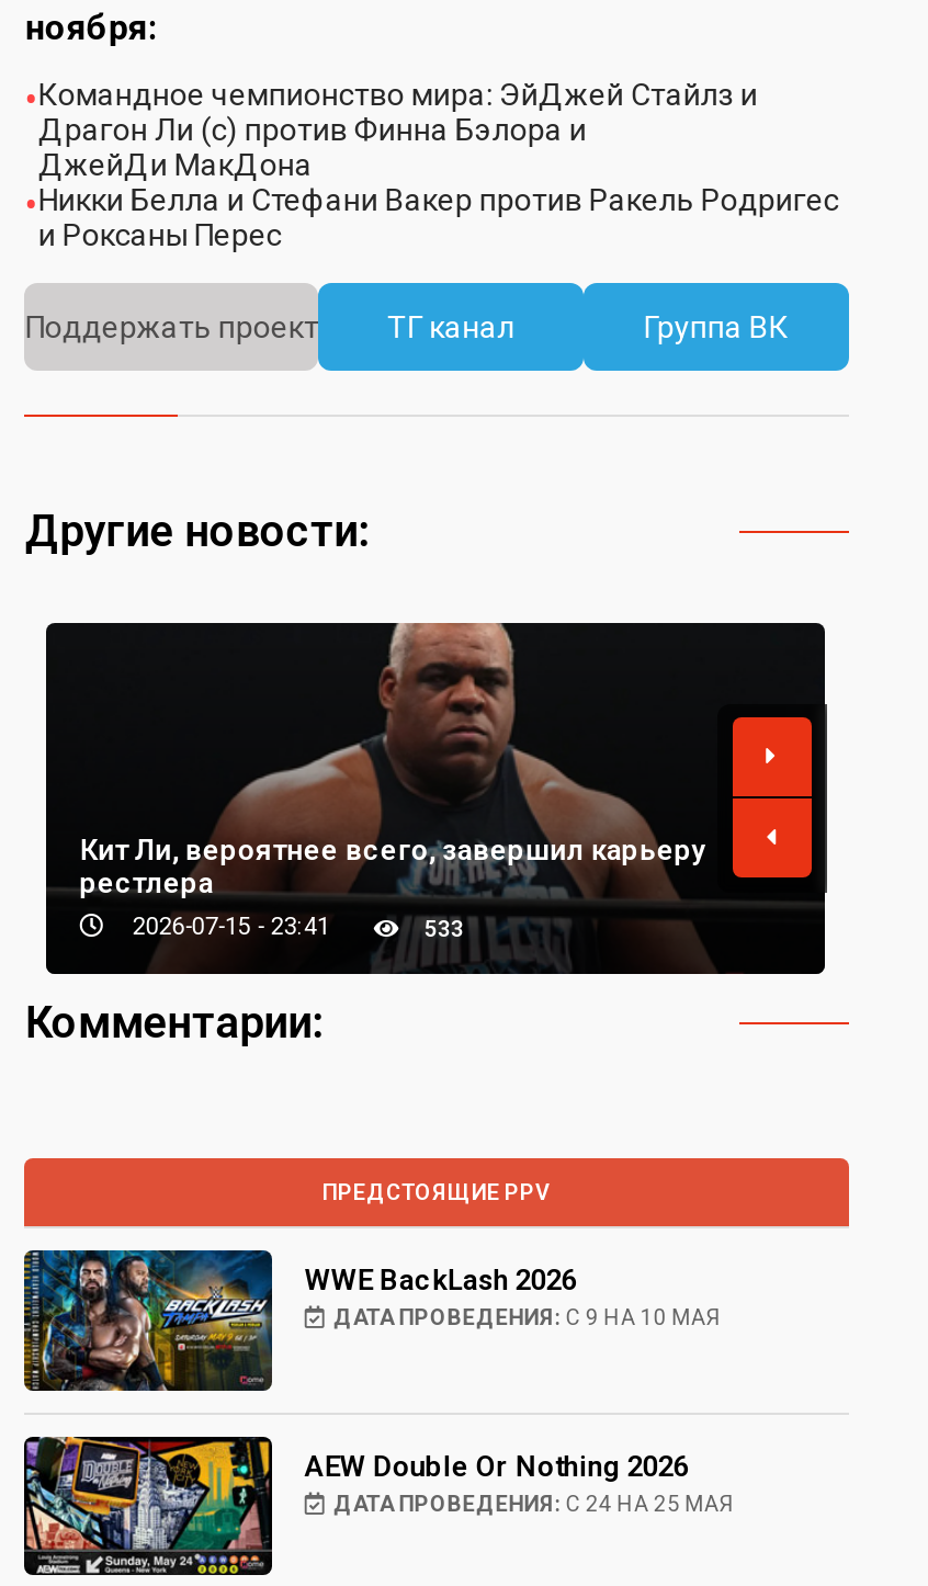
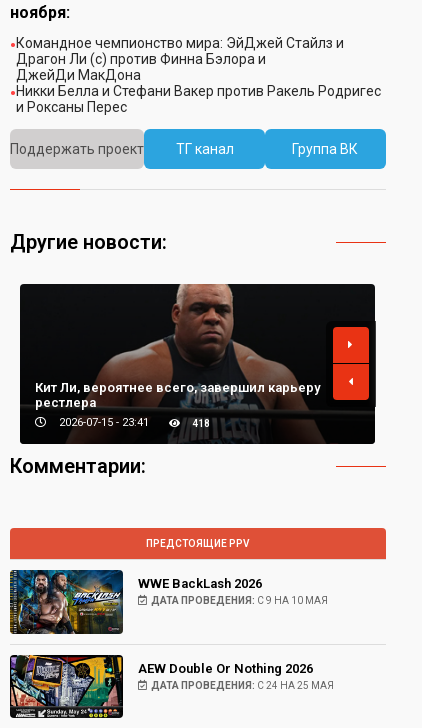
- 533
+ 418
